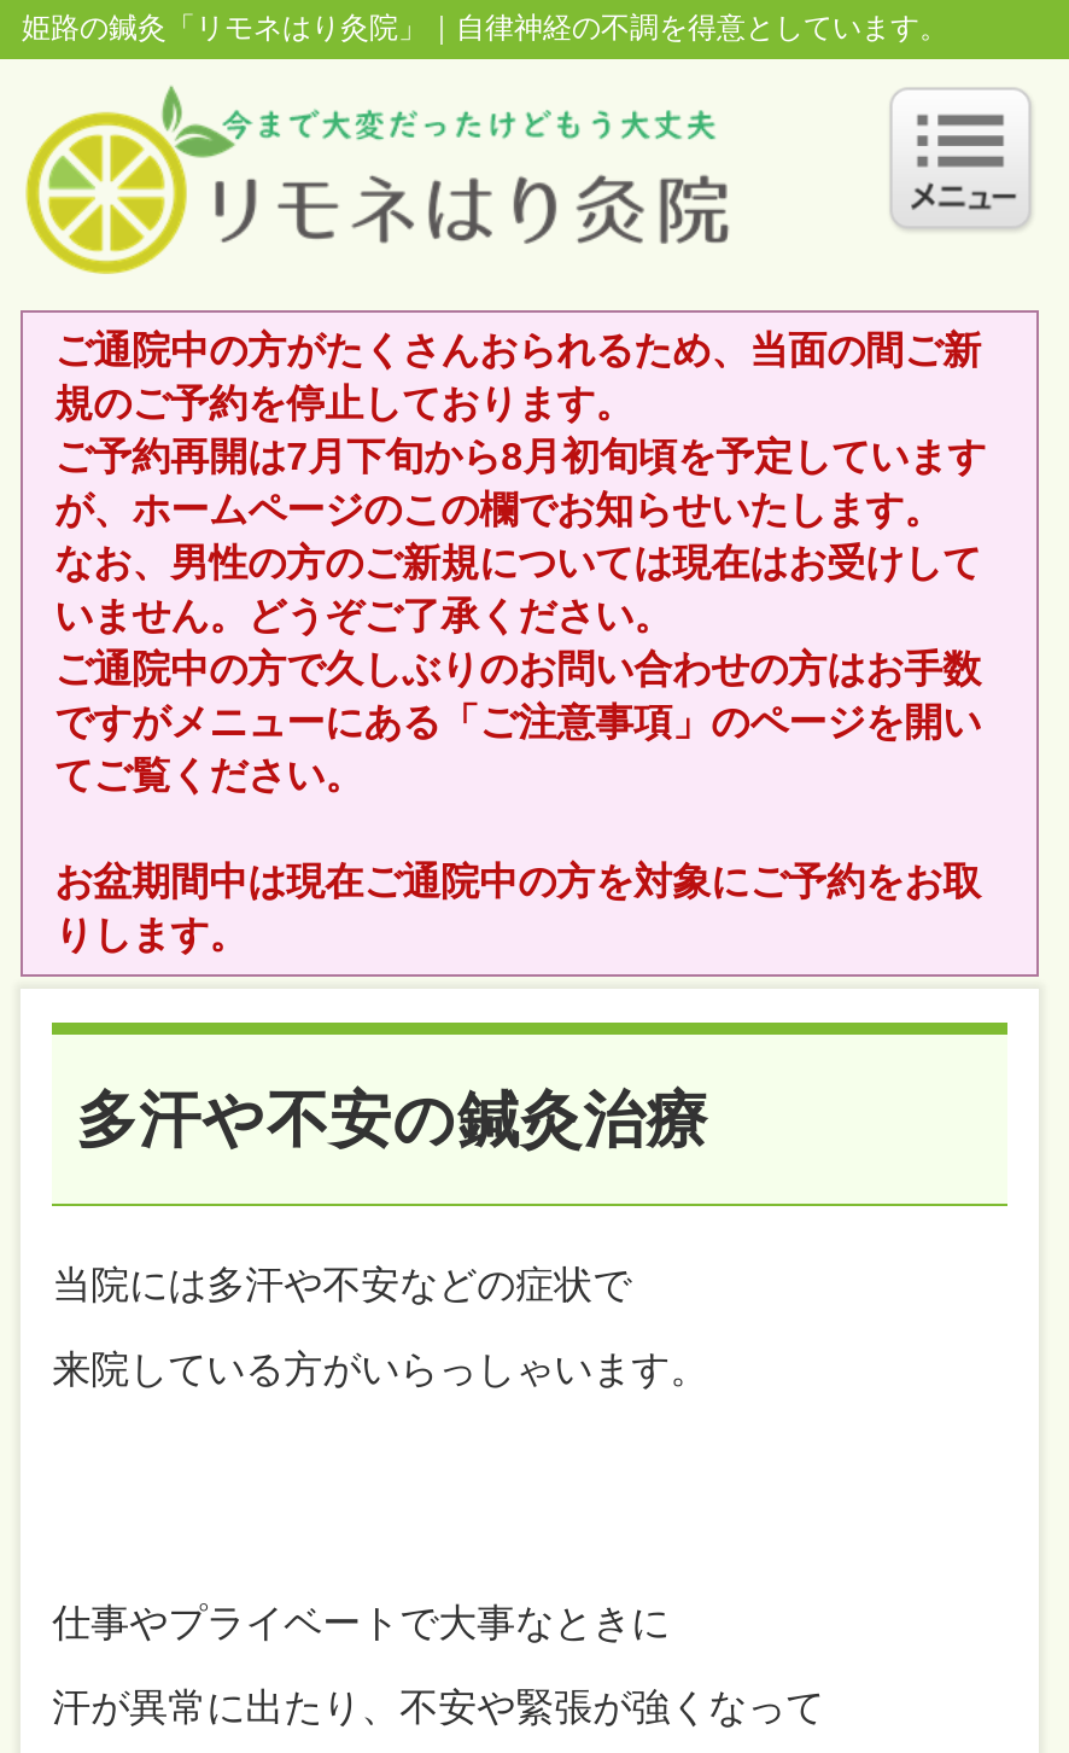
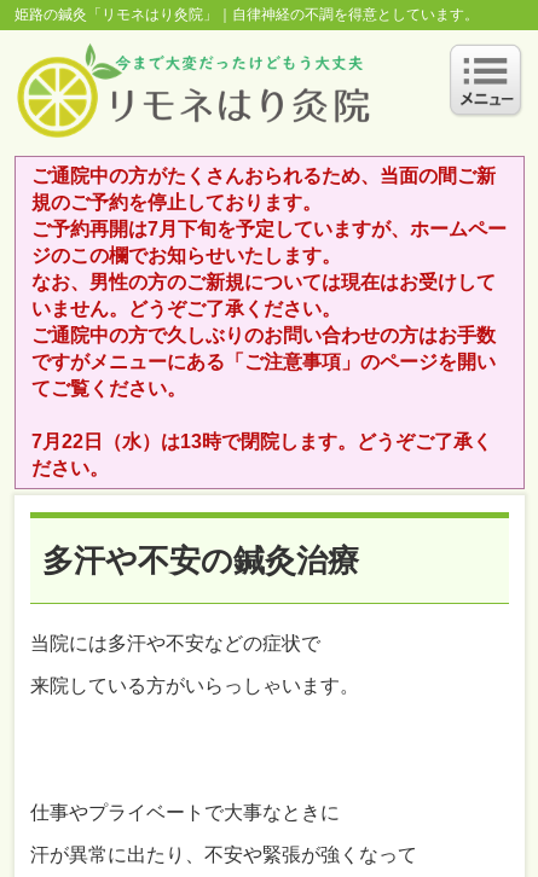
- ご予約再開は7月下旬から8月初旬頃を予定しています
- が、ホームページのこの欄でお知らせいたします。
+ ご予約再開は7月下旬を予定していますが、ホームペー
+ ジのこの欄でお知らせいたします。

- お盆期間中は現在ご通院中の方を対象にご予約をお取
- りします。
+ 7月22日（水）は13時で閉院します。どうぞご了承く
+ ださい。
